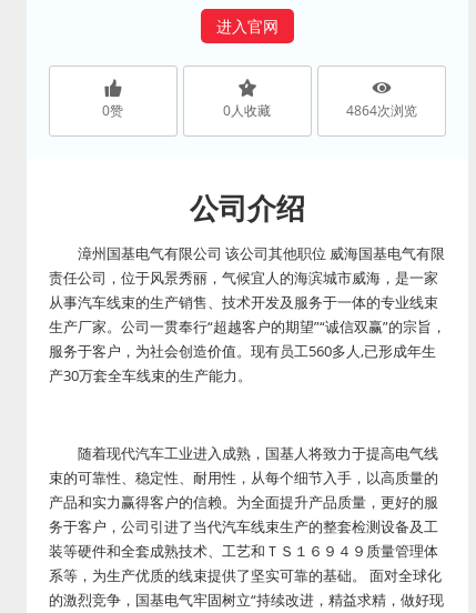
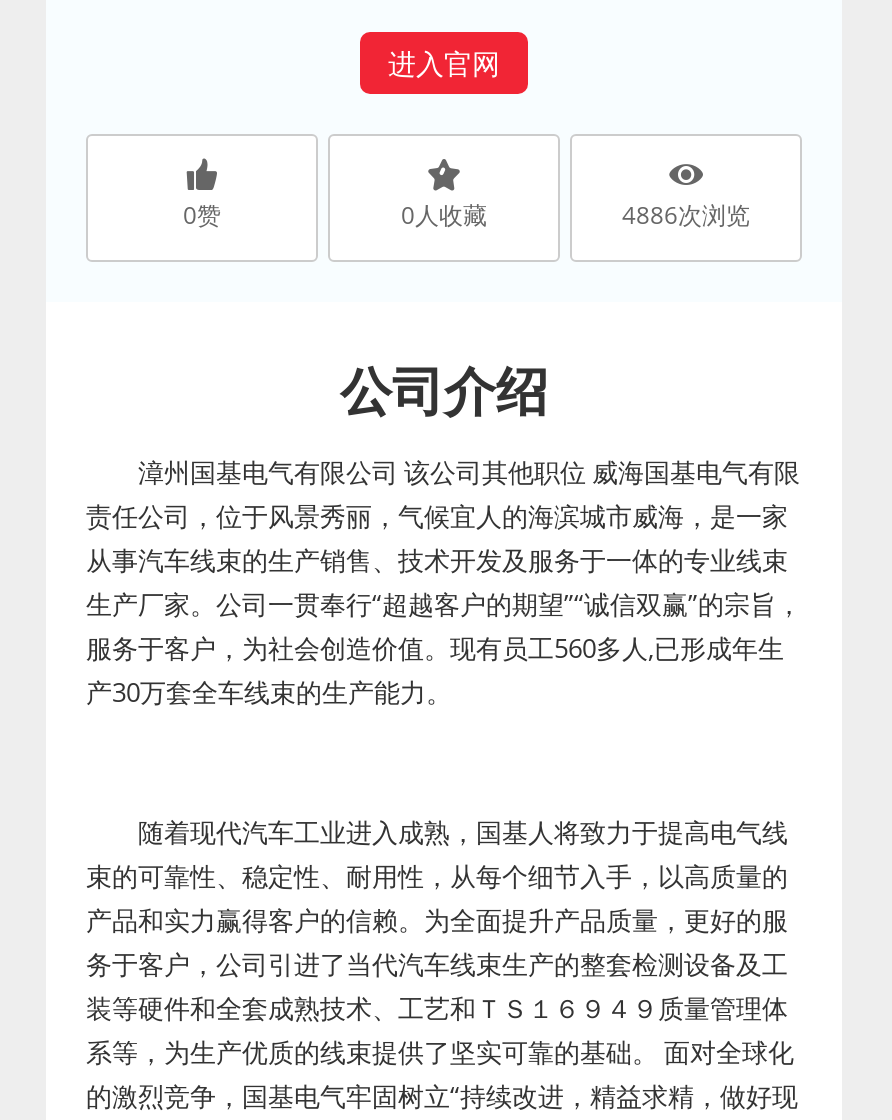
- 4864次浏览
+ 4886次浏览
